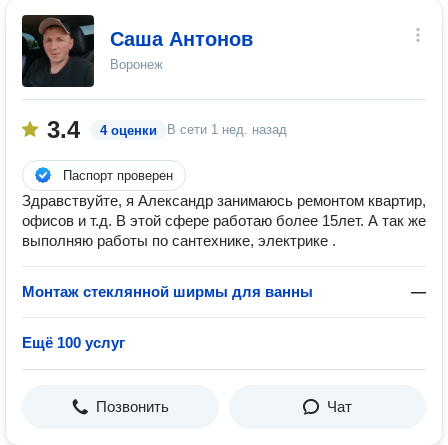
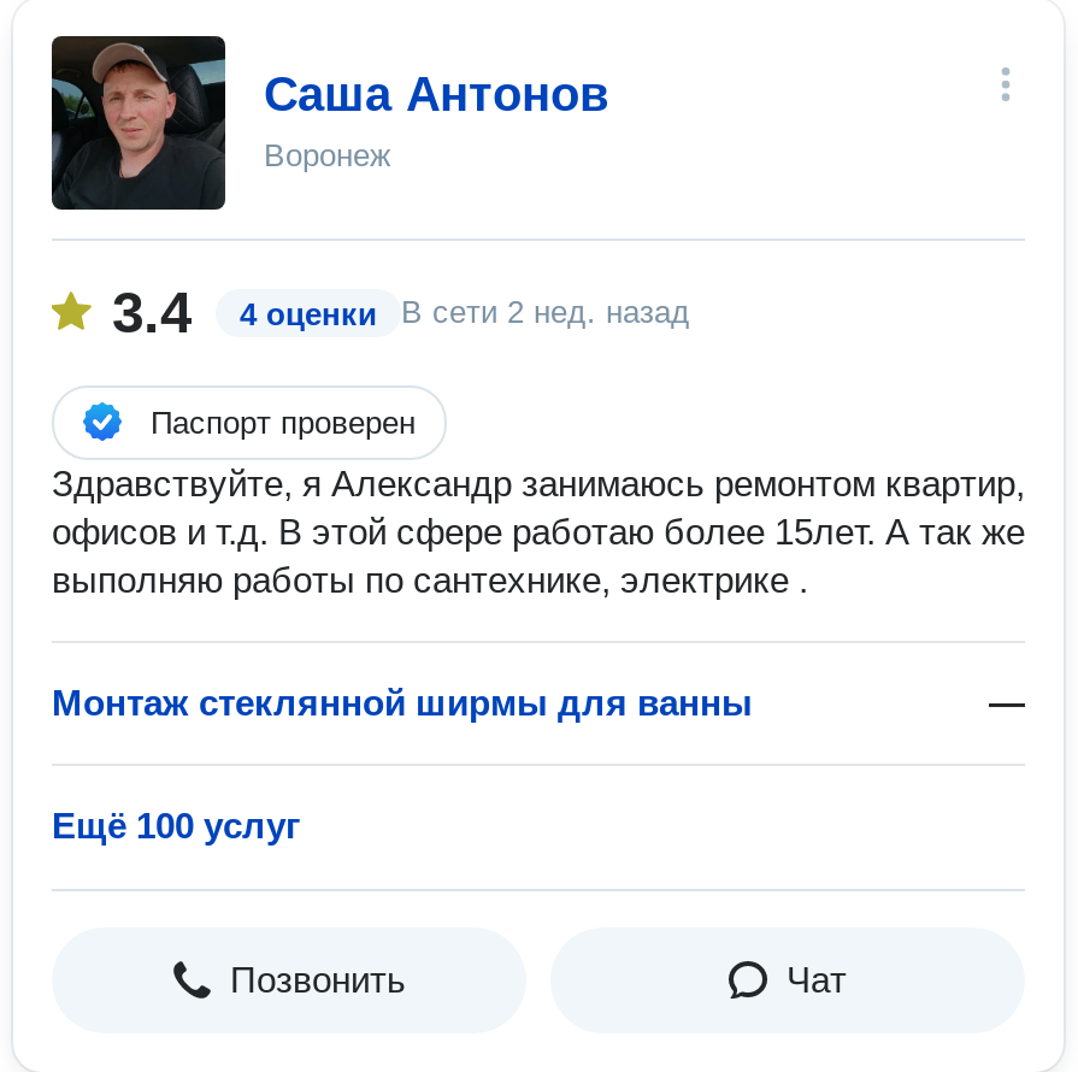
- В сети 1 нед. назад
+ В сети 2 нед. назад
